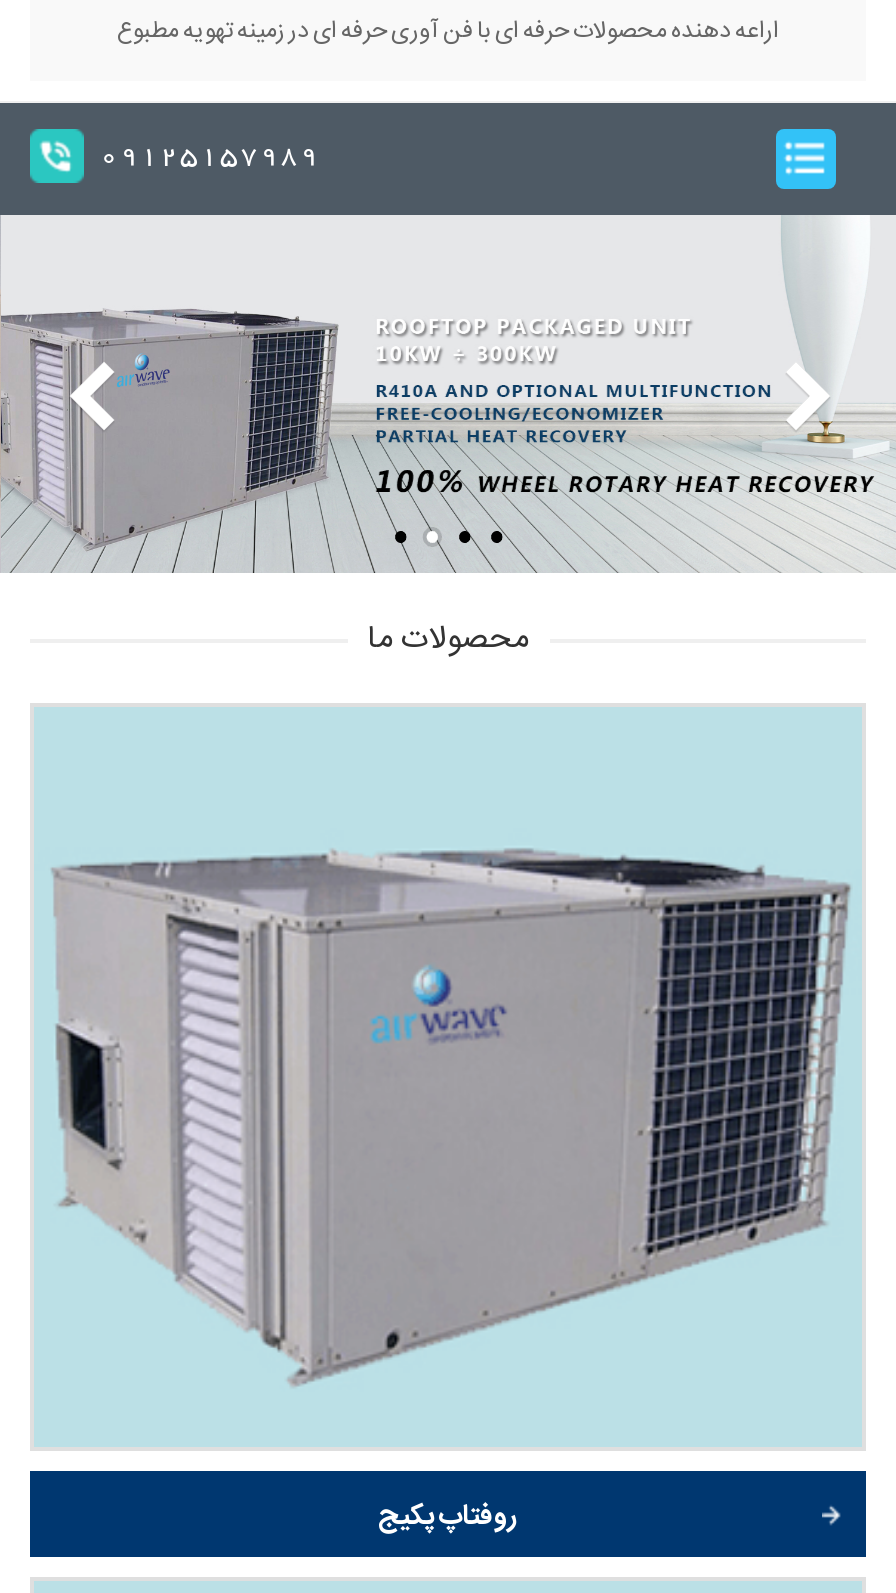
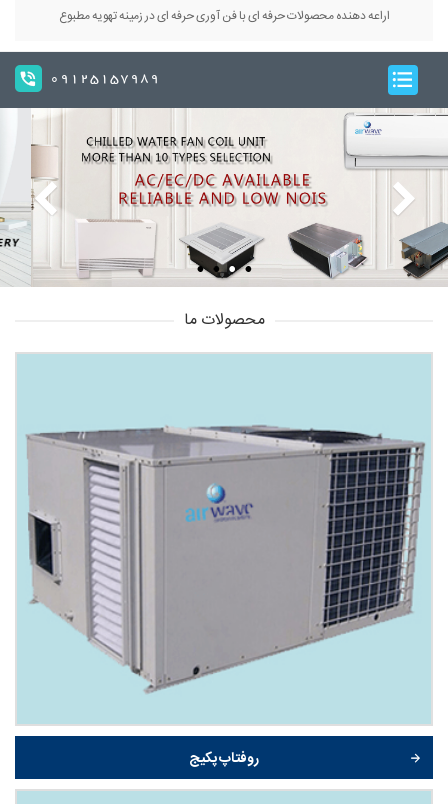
- [image]
+ [image]
